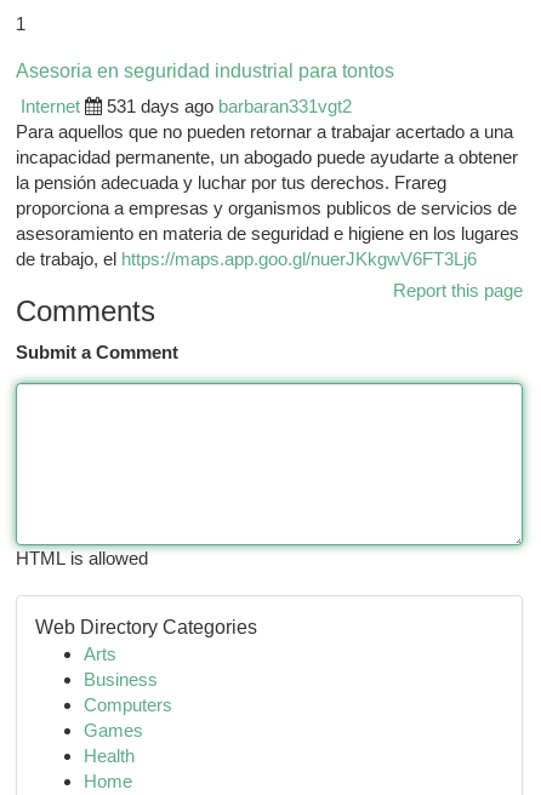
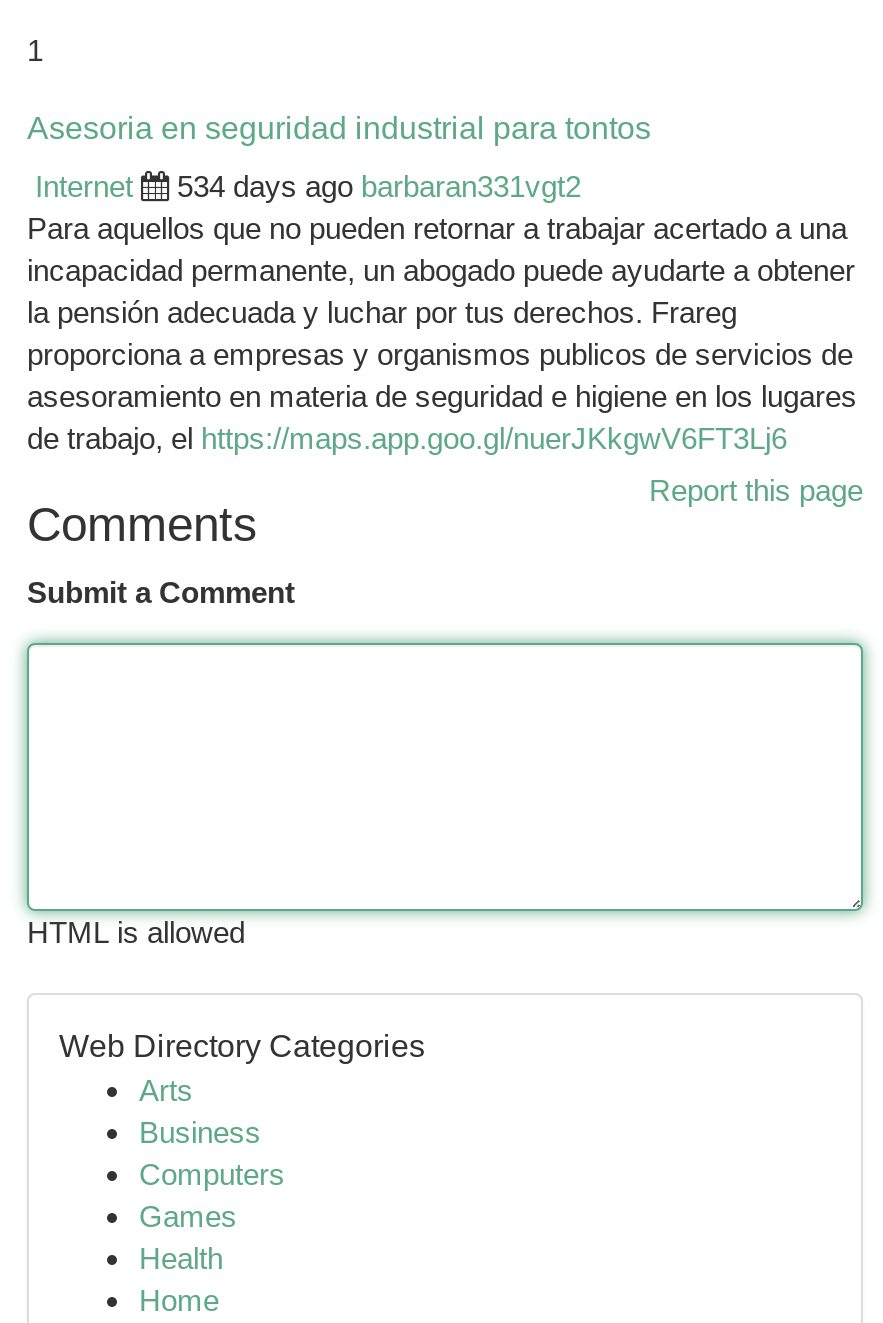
- 531 days ago barbaran331vgt2
+ 534 days ago barbaran331vgt2
